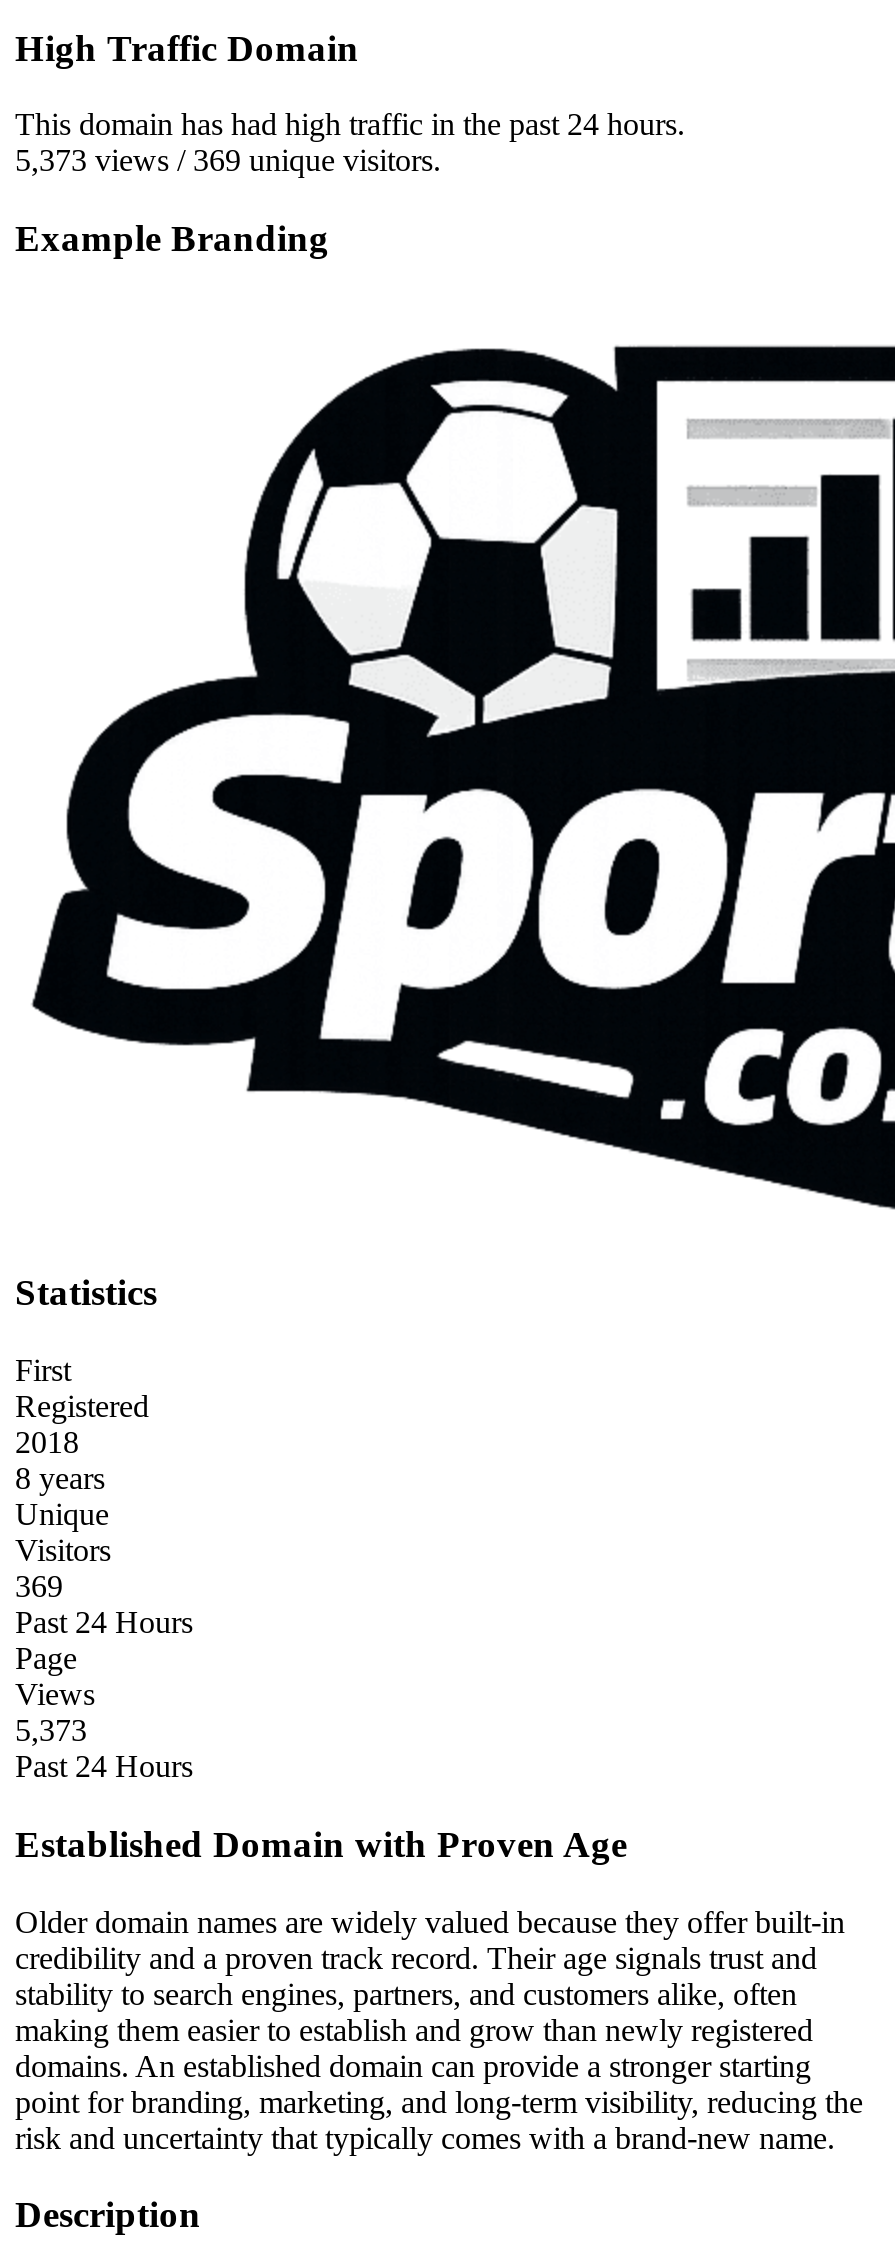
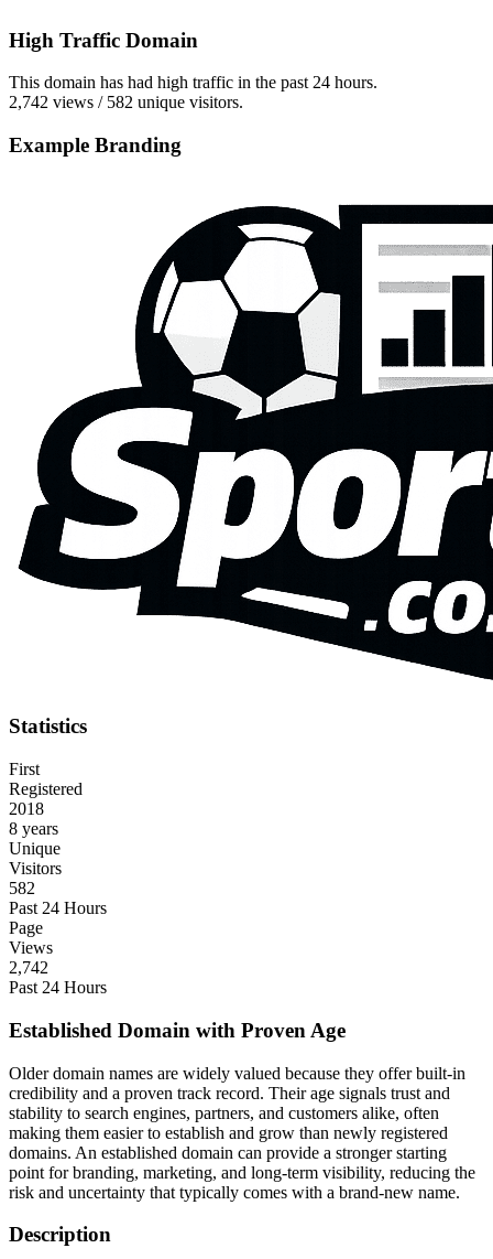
- 5,373 views / 369 unique visitors.
+ 2,742 views / 582 unique visitors.

- 369
+ 582

- 5,373
+ 2,742
